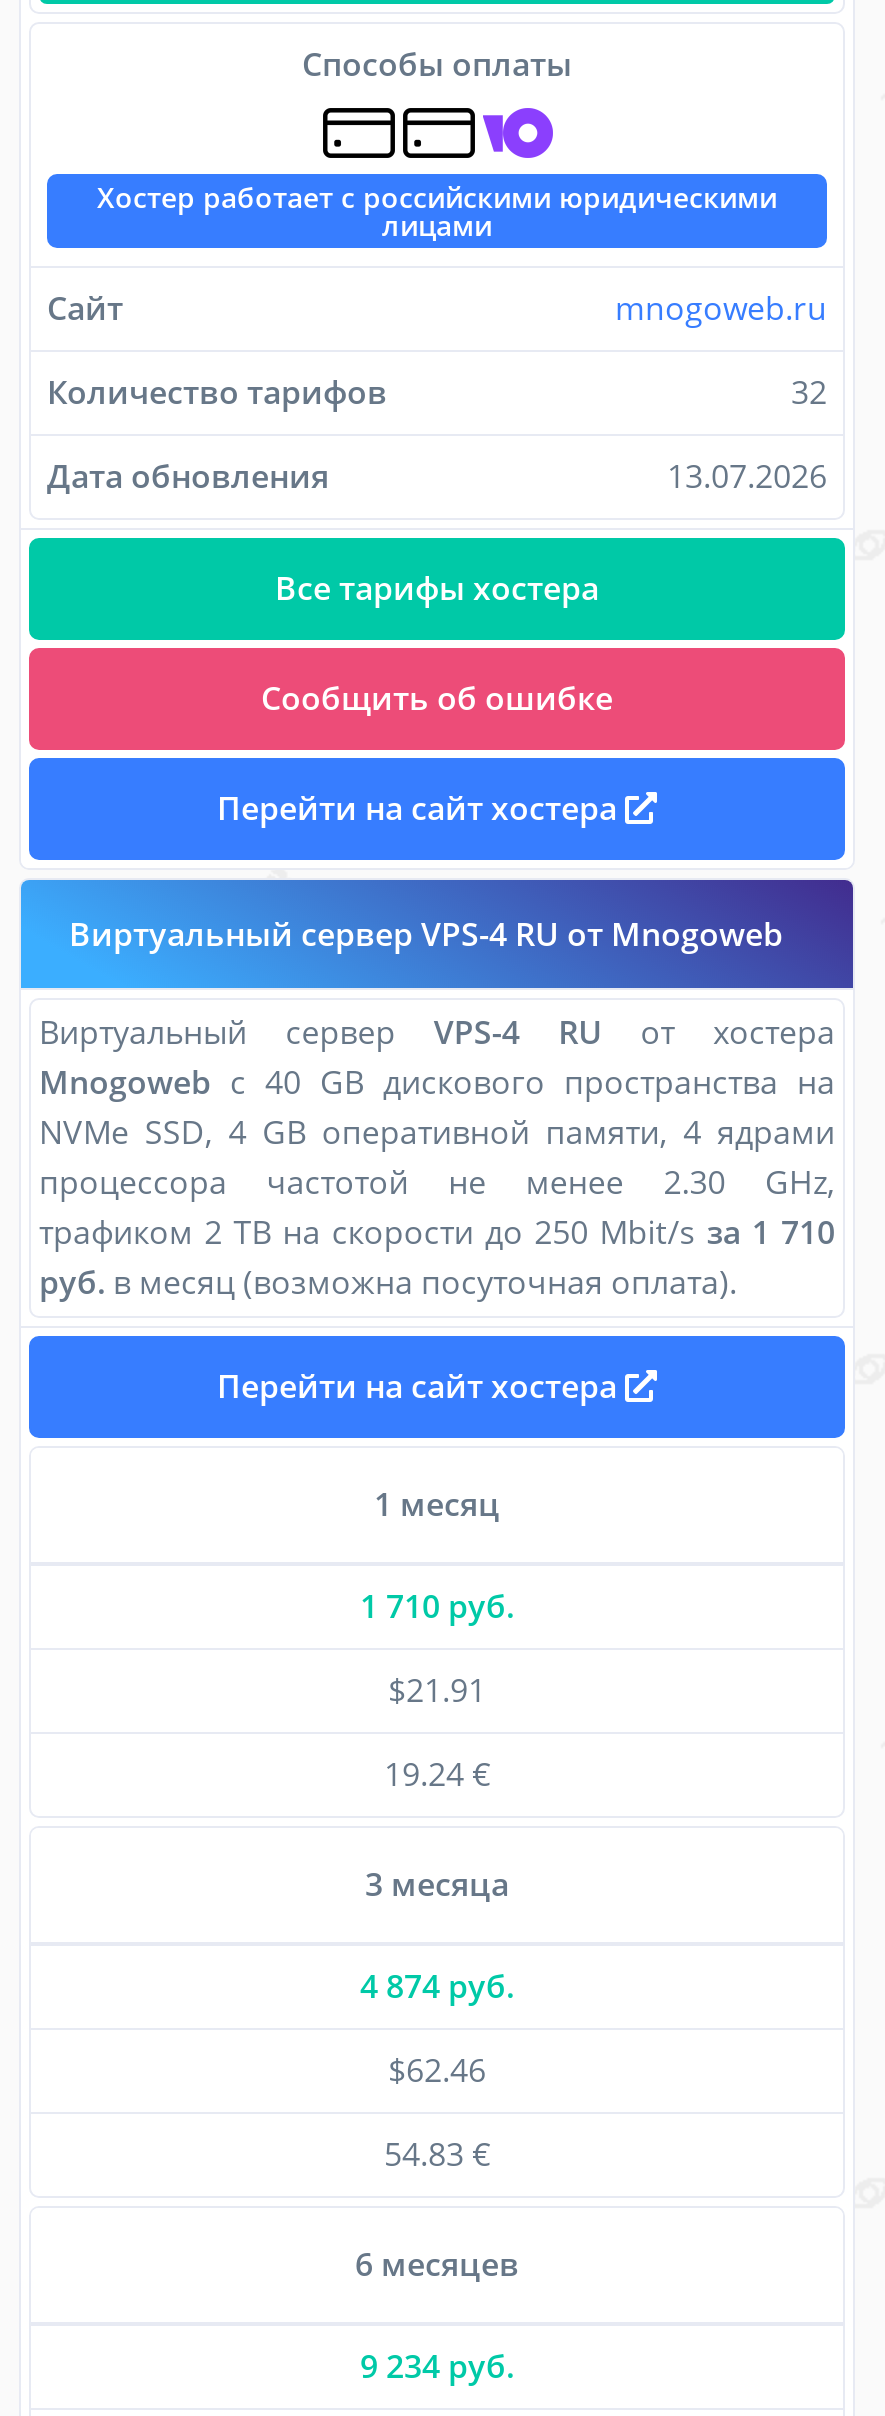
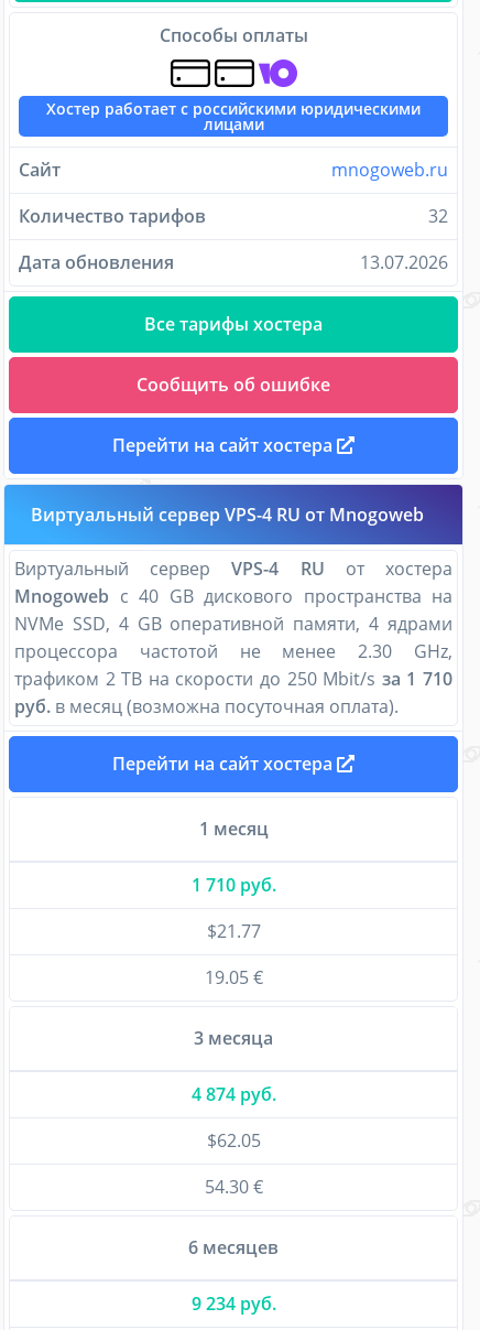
- $21.91
+ $21.77

- 19.24 €
+ 19.05 €

- $62.46
+ $62.05

- 54.83 €
+ 54.30 €
